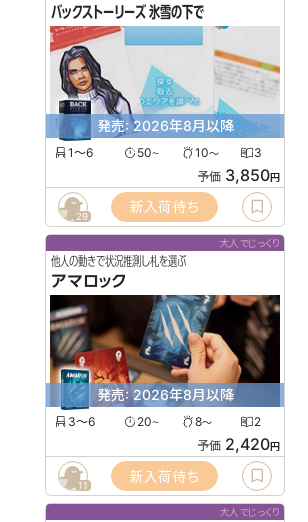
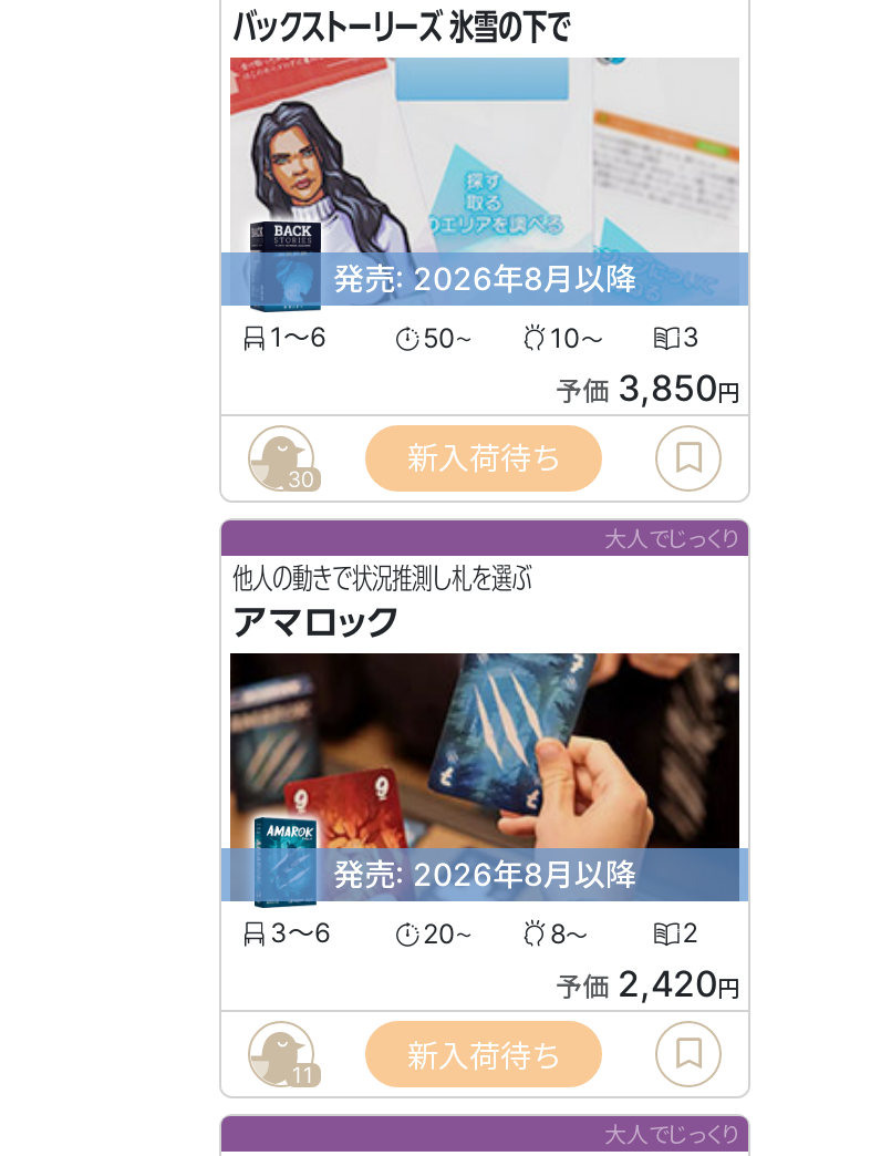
- 29
+ 30
